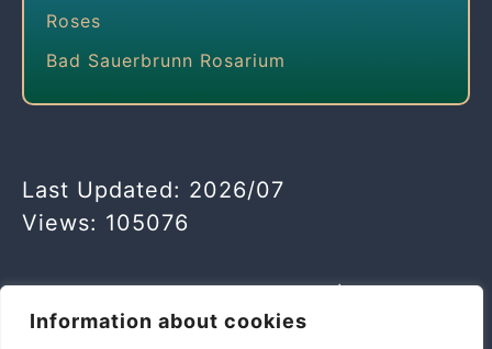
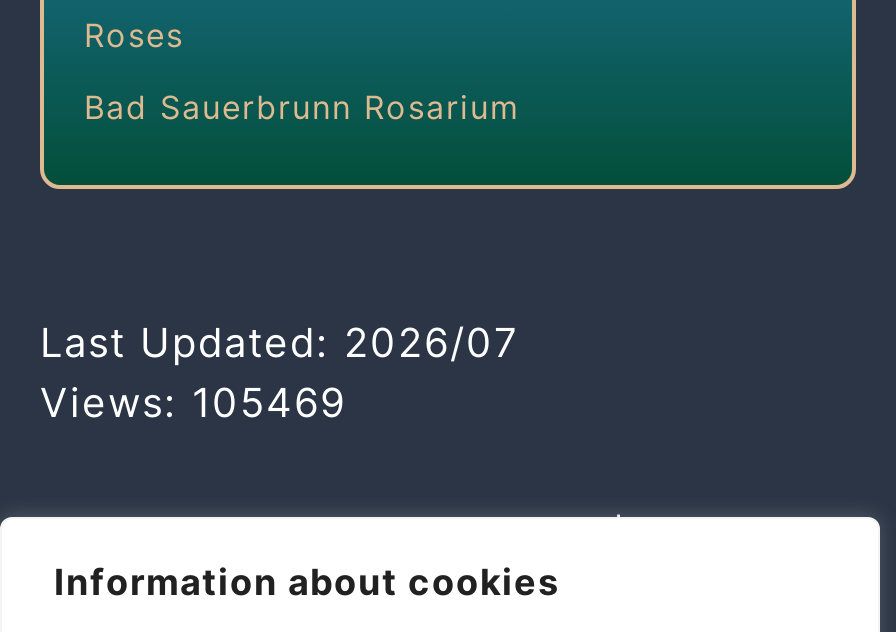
- Views: 105076
+ Views: 105469
